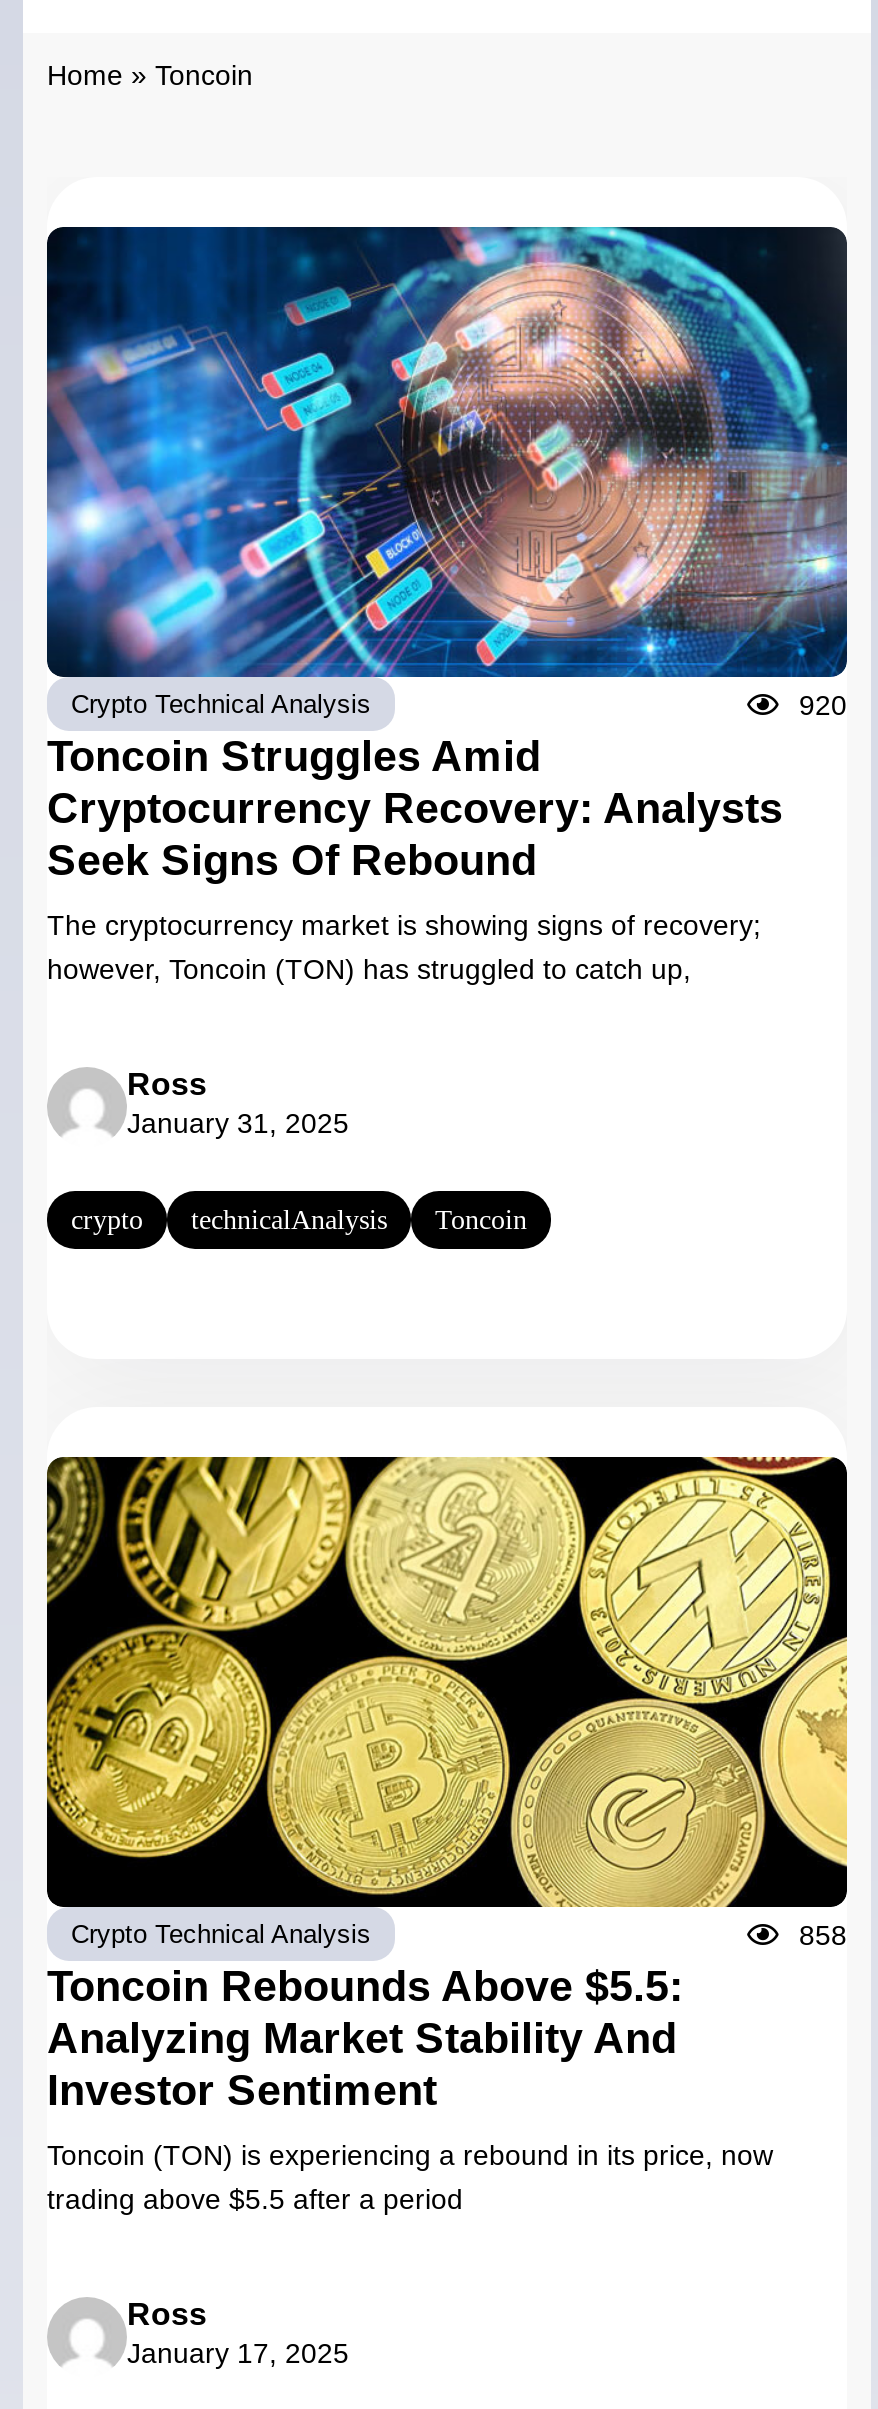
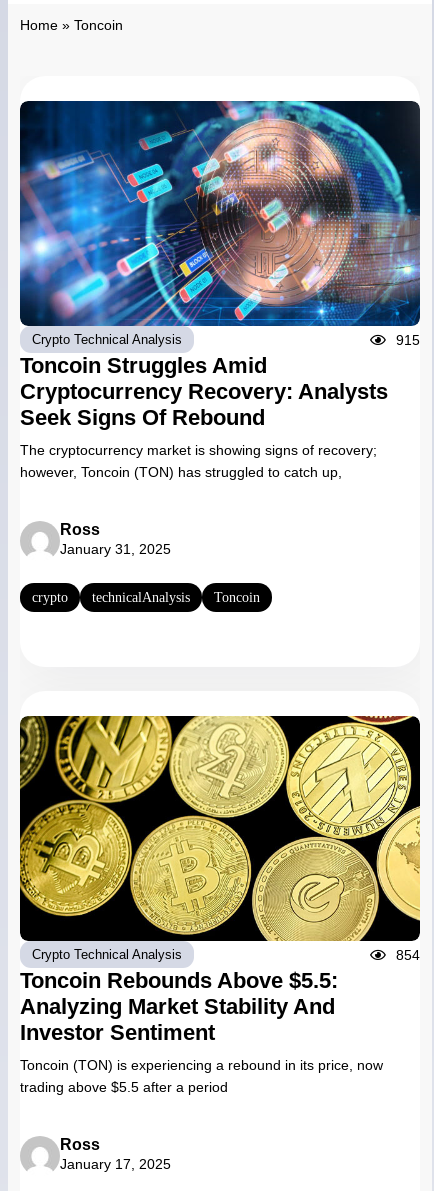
- 920
+ 915

- 858
+ 854
